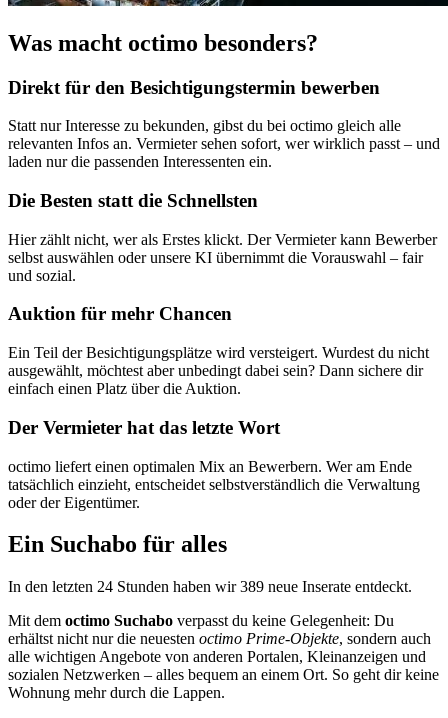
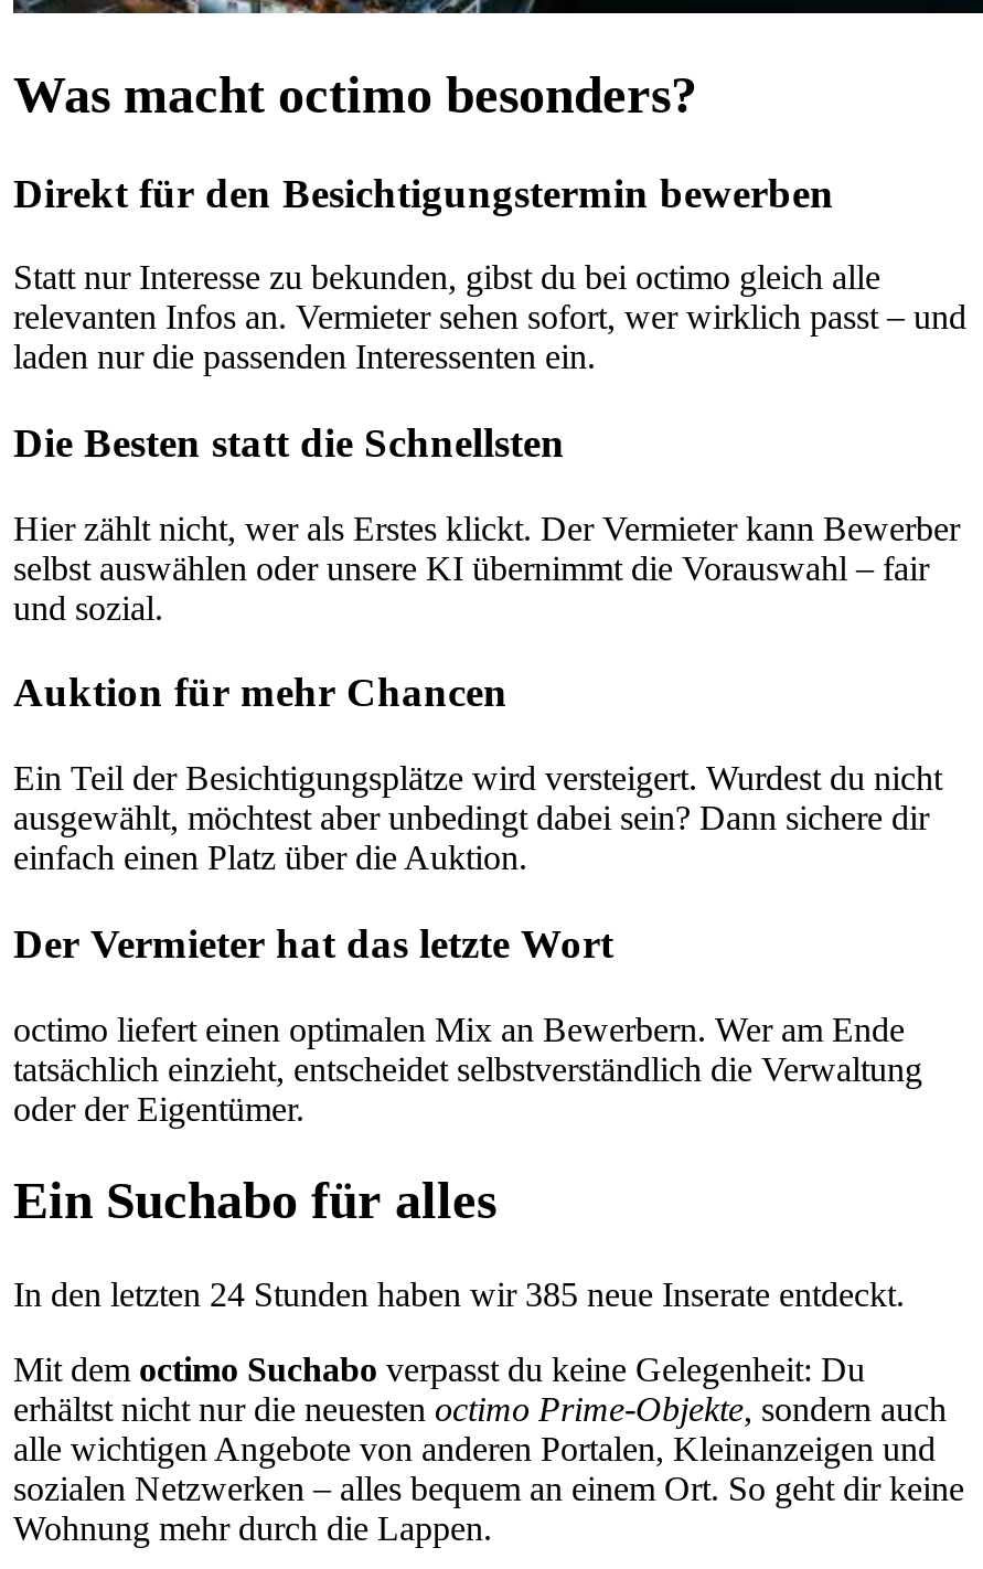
- In den letzten 24 Stunden haben wir 389 neue Inserate entdeckt.
+ In den letzten 24 Stunden haben wir 385 neue Inserate entdeckt.
